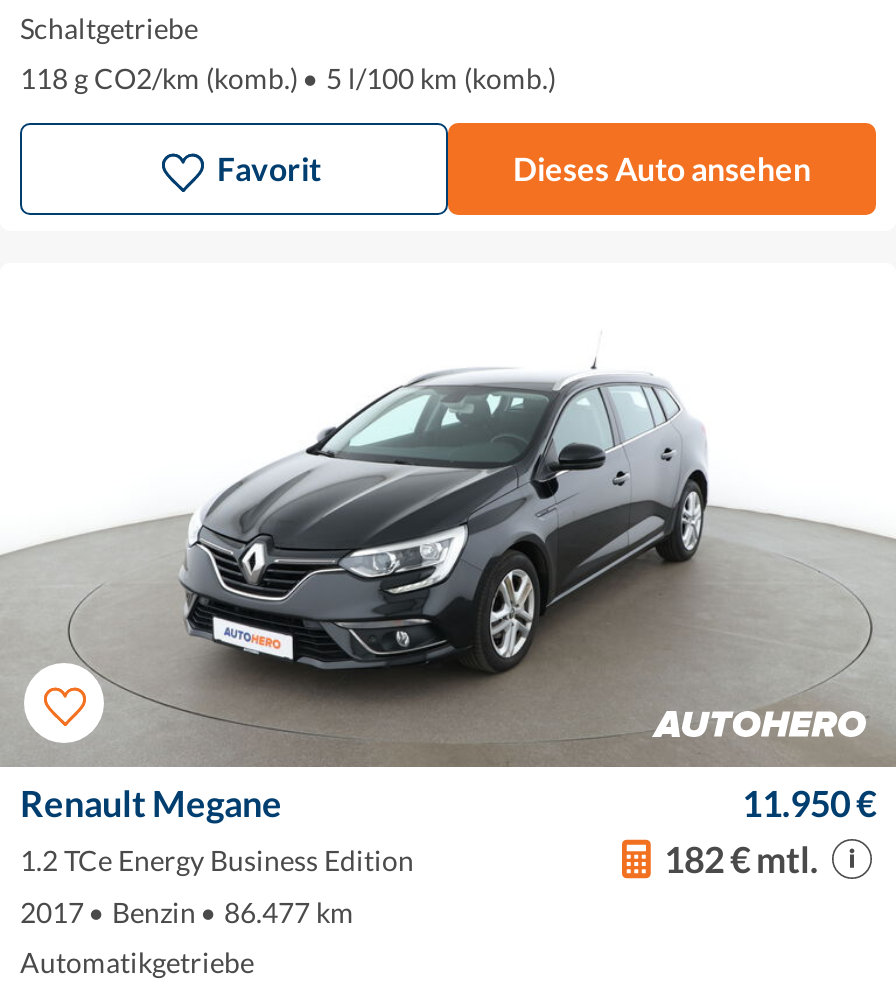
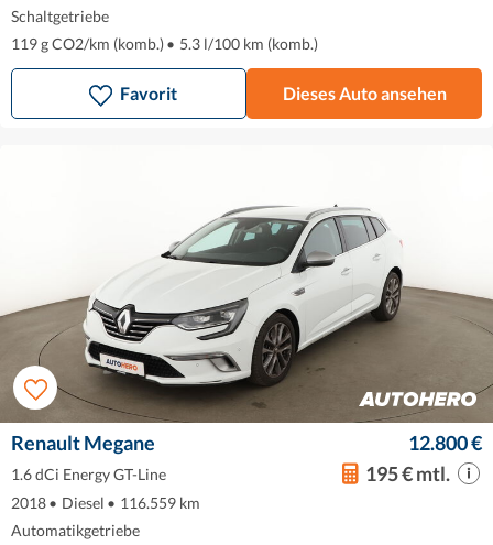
- 118 g CO2/km (komb.) • 5 l/100 km (komb.)
+ 119 g CO2/km (komb.) • 5.3 l/100 km (komb.)

- [image]
- 11.950 €
- 1.2 TCe Energy Business Edition
- 182 € mtl.
- 2017 • Benzin • 86.477 km
+ [image]
+ 12.800 €
+ 1.6 dCi Energy GT-Line
+ 195 € mtl.
+ 2018 • Diesel • 116.559 km
